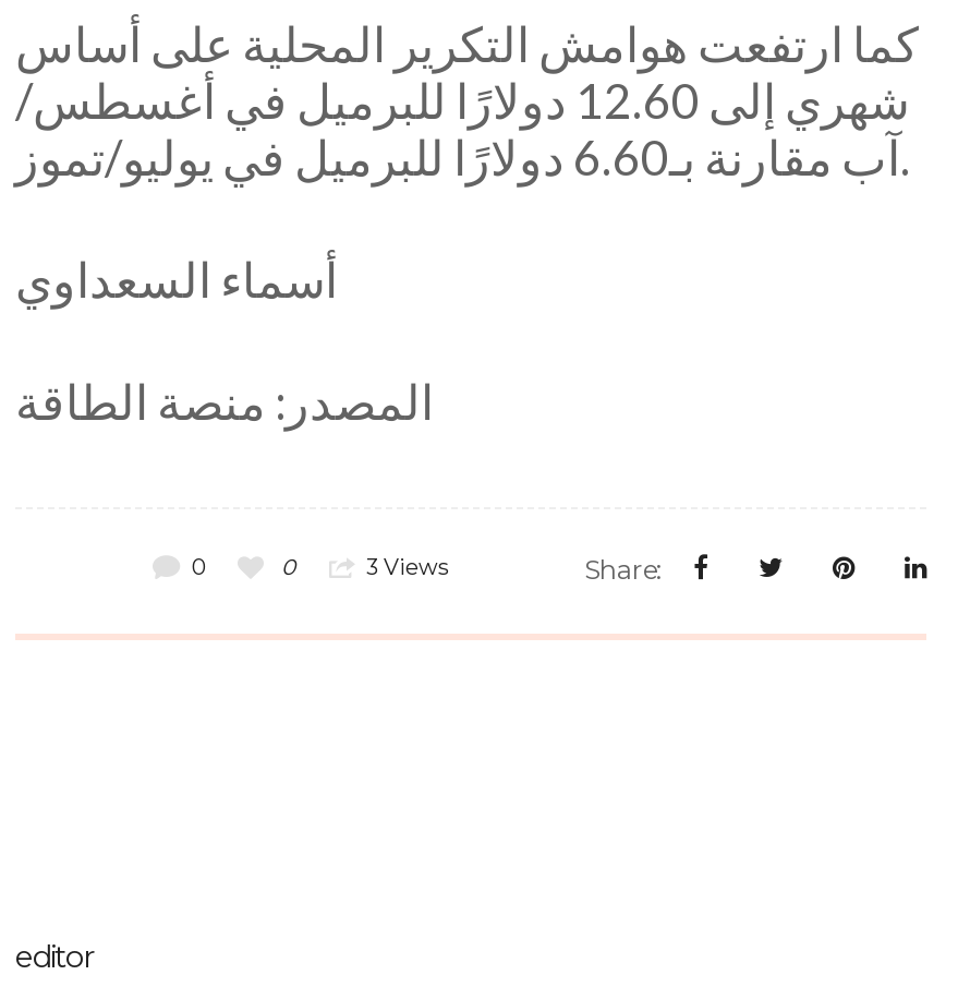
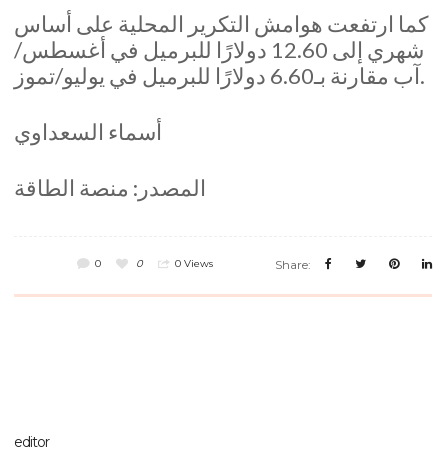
- 3 Views
+ 0 Views
